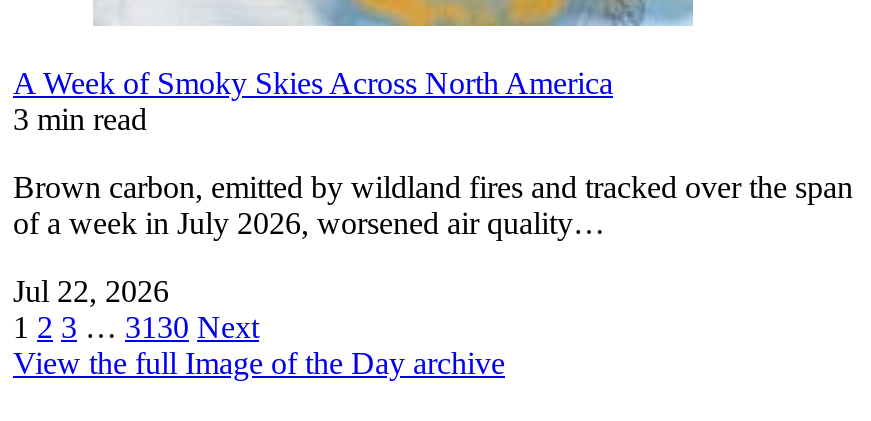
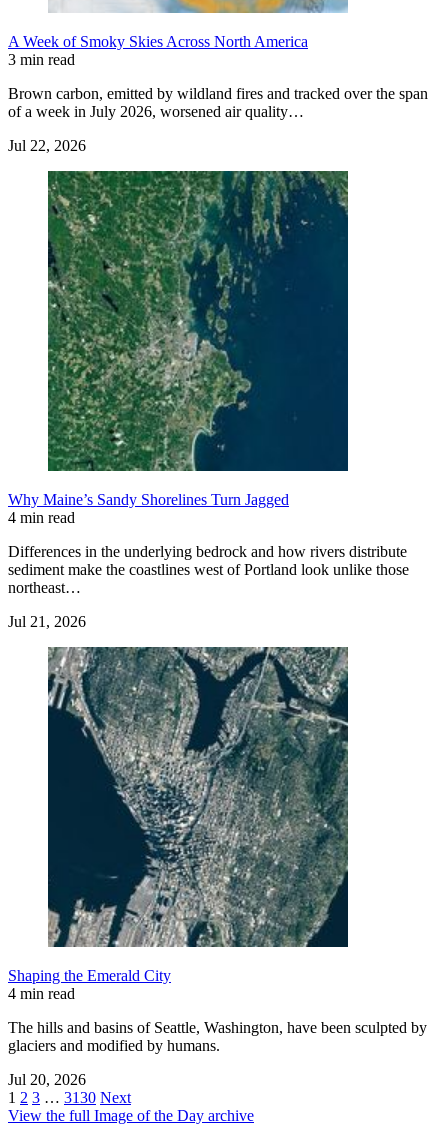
+ [image]
+ Why Maine’s Sandy Shorelines Turn Jagged
+ 4 min read
+ Differences in the underlying bedrock and how rivers distribute
+ sediment make the coastlines west of Portland look unlike those
+ northeast…
+ Jul 21, 2026

+ [image]
+ Shaping the Emerald City
+ 4 min read
+ The hills and basins of Seattle, Washington, have been sculpted by
+ glaciers and modified by humans.
+ Jul 20, 2026
